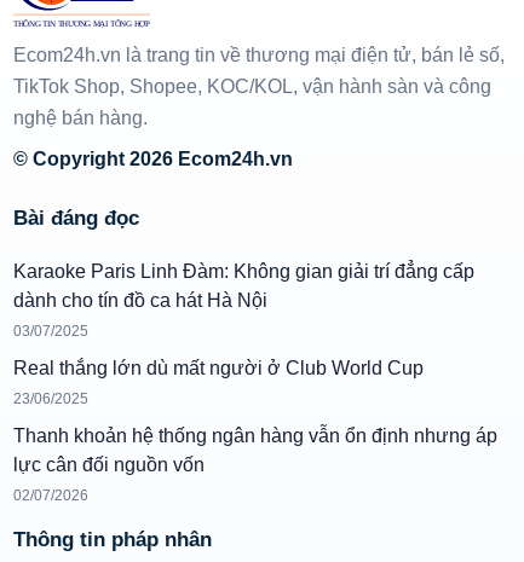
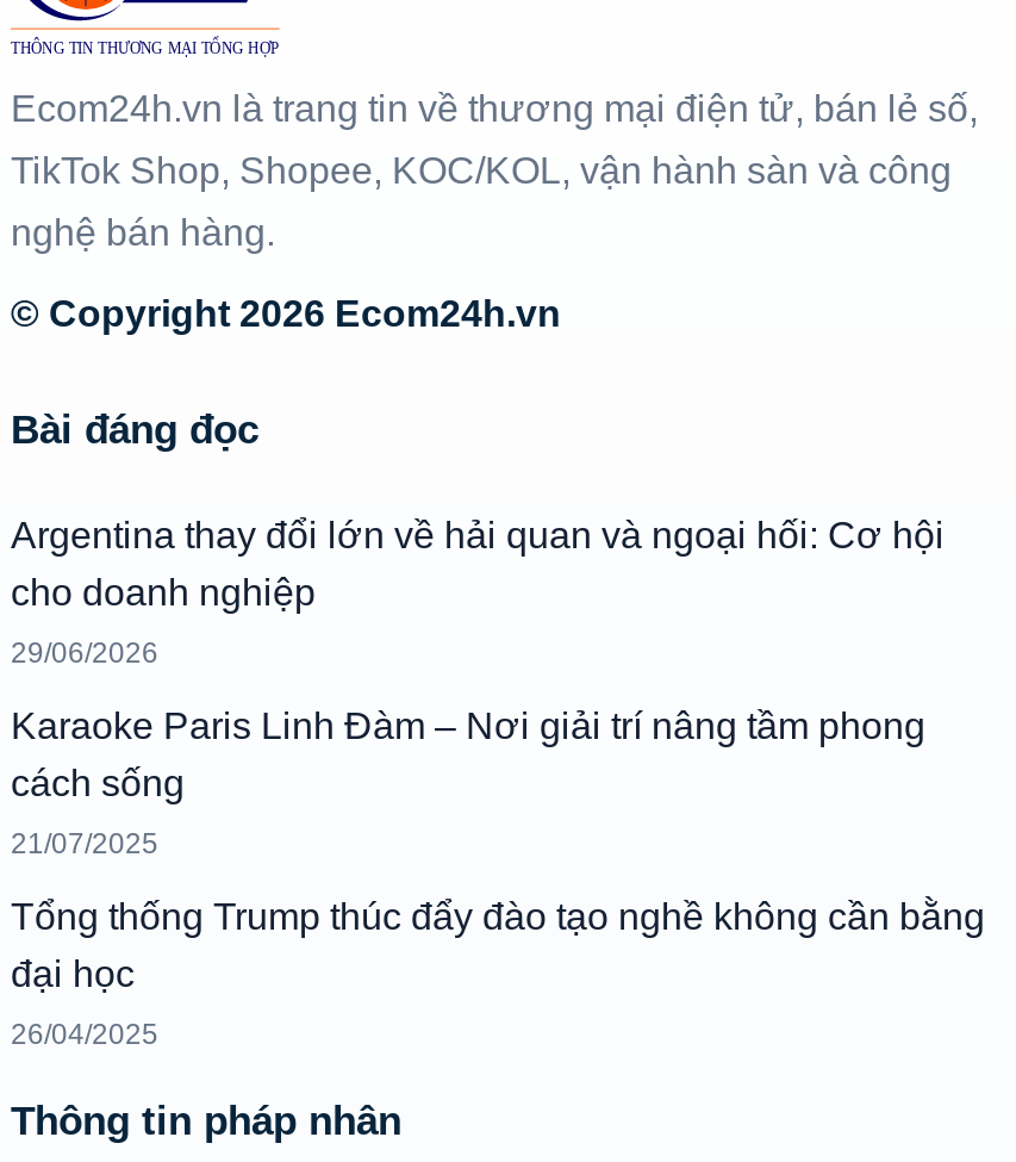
- Karaoke Paris Linh Đàm: Không gian giải trí đẳng cấp
- dành cho tín đồ ca hát Hà Nội
+ Argentina thay đổi lớn về hải quan và ngoại hối: Cơ hội
+ cho doanh nghiệp

- 03/07/2025
+ 29/06/2026

- Real thắng lớn dù mất người ở Club World Cup
+ Karaoke Paris Linh Đàm – Nơi giải trí nâng tầm phong
+ cách sống

- 23/06/2025
+ 21/07/2025

- Thanh khoản hệ thống ngân hàng vẫn ổn định nhưng áp
- lực cân đối nguồn vốn
+ Tổng thống Trump thúc đẩy đào tạo nghề không cần bằng
+ đại học

- 02/07/2026
+ 26/04/2025
